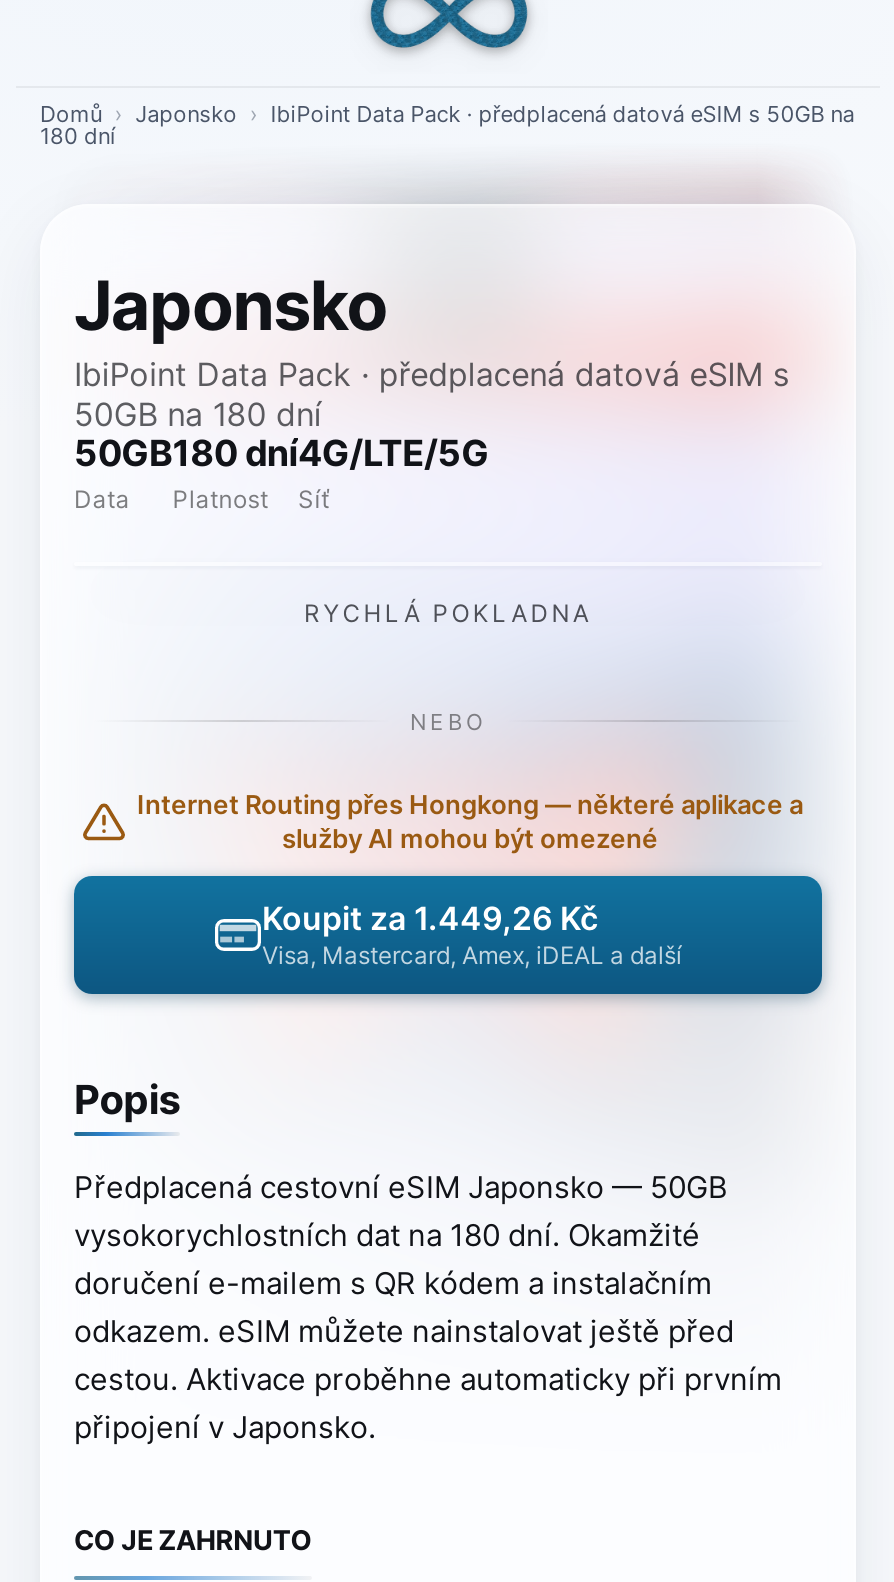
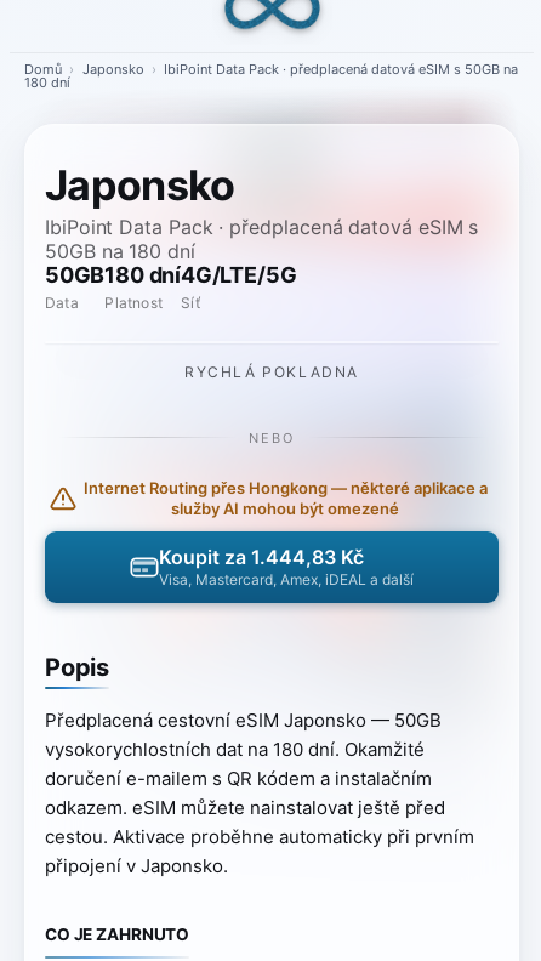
- Koupit za 1.449,26 Kč
+ Koupit za 1.444,83 Kč
